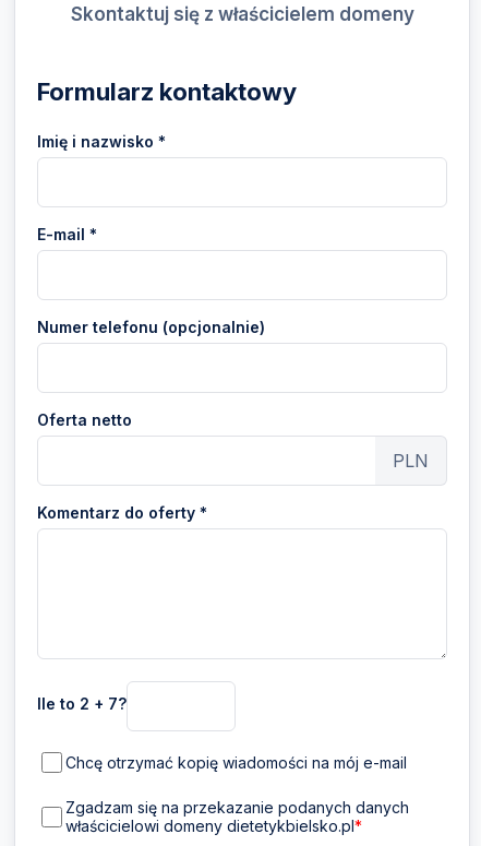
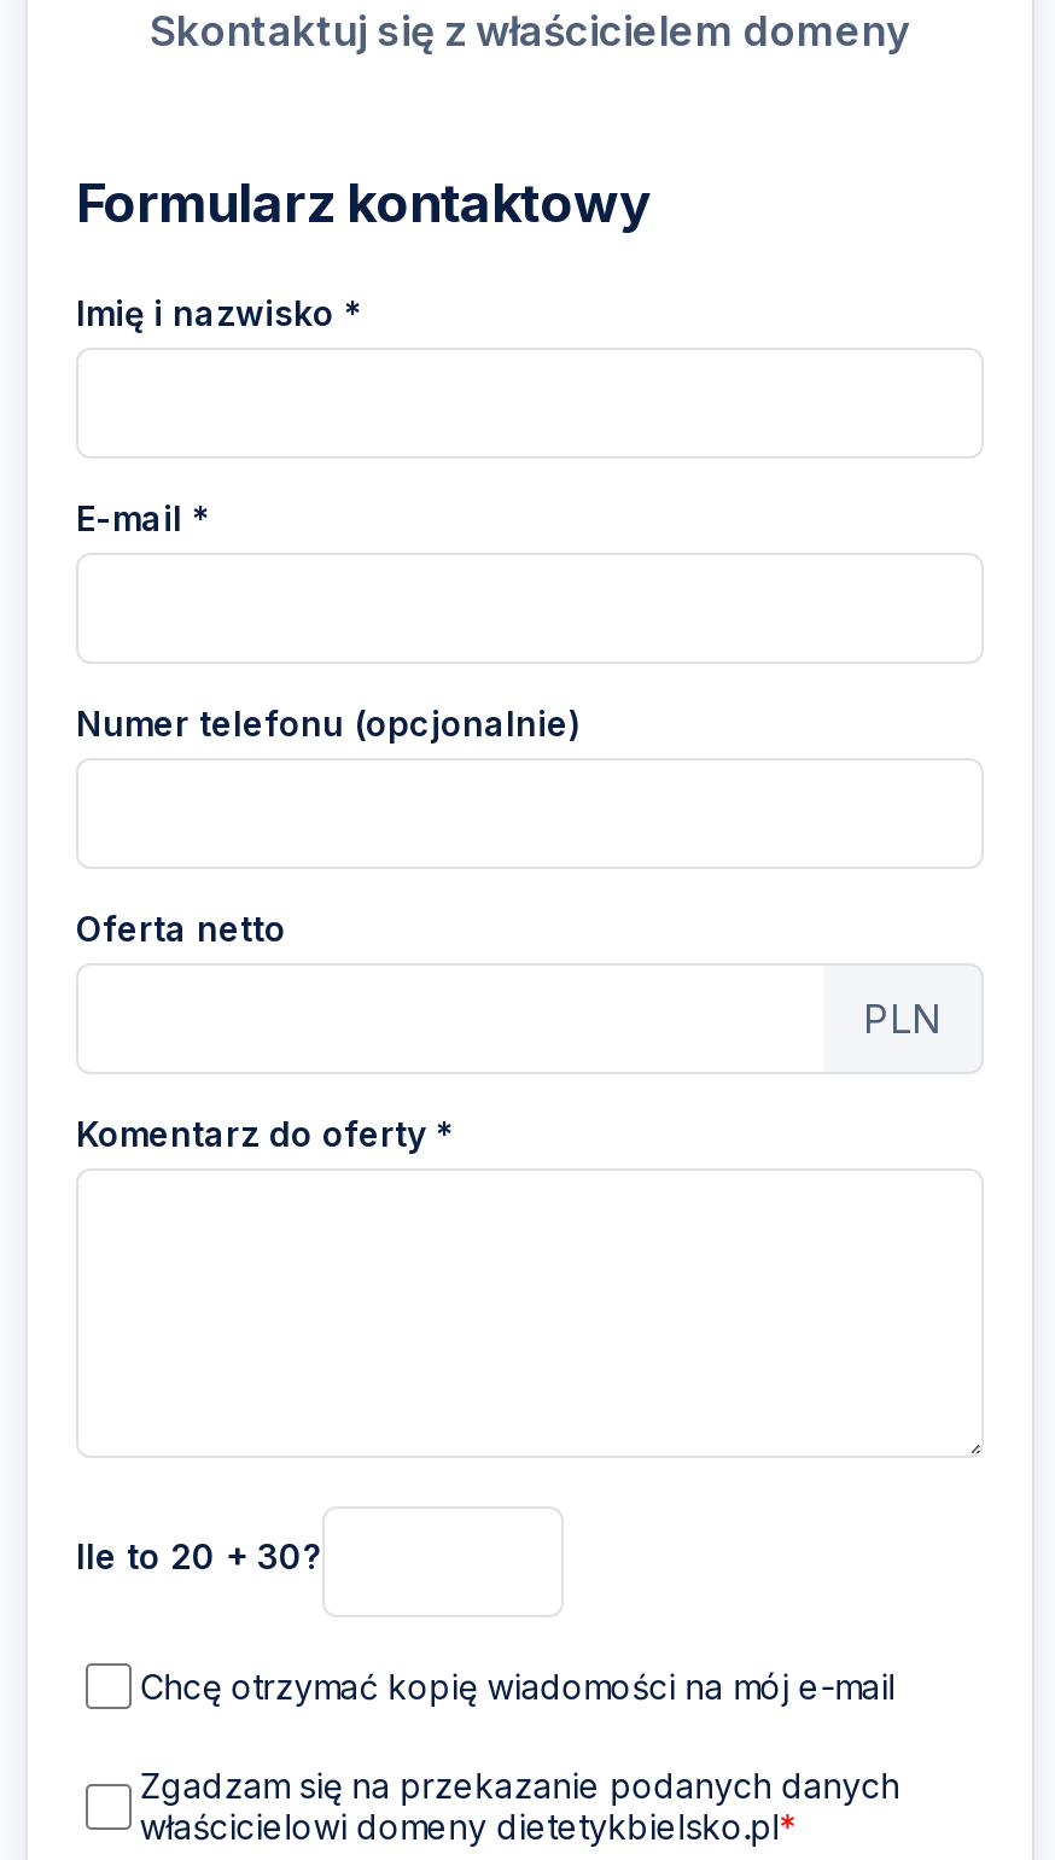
- Ile to 2 + 7?
+ Ile to 20 + 30?
